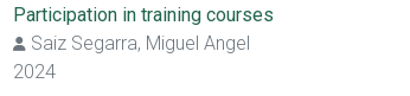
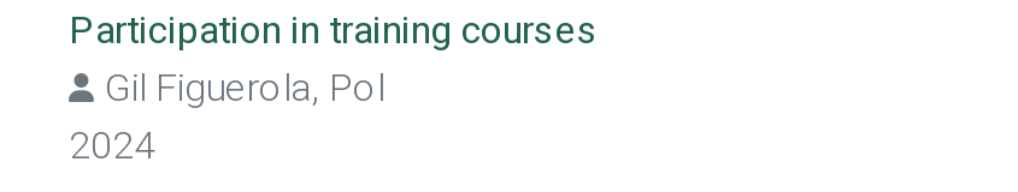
- Saiz Segarra, Miguel Angel
+ Gil Figuerola, Pol
